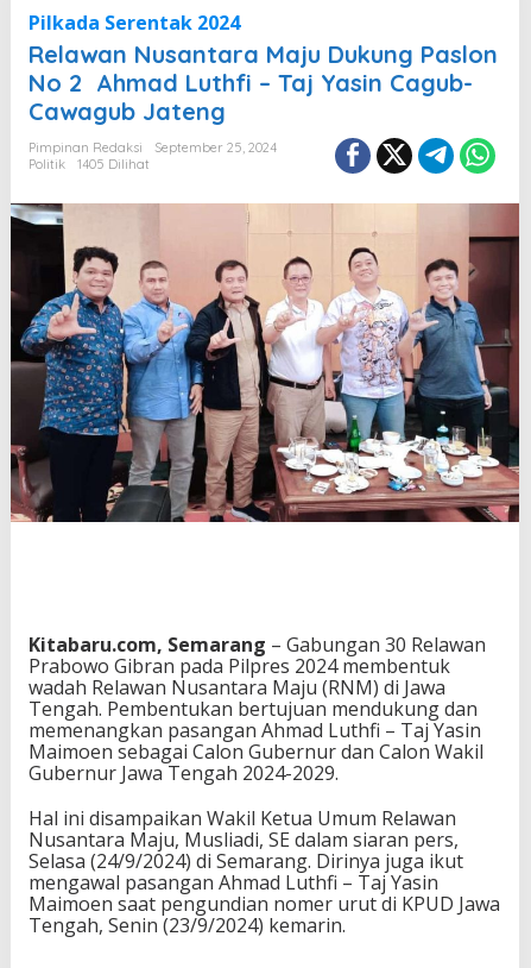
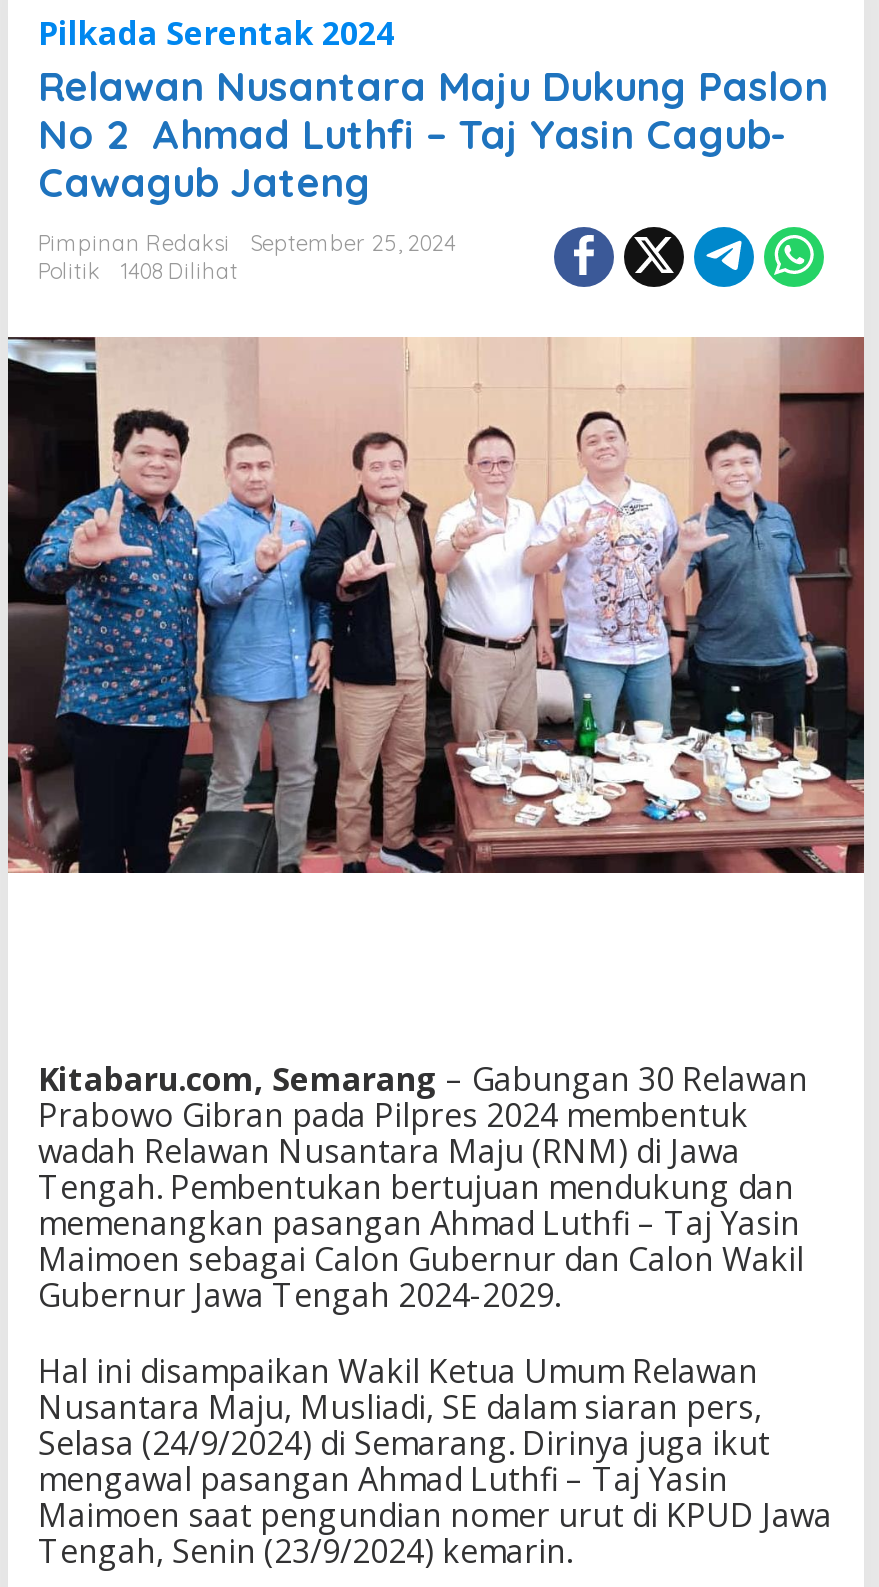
- Politik 1405 Dilihat
+ Politik 1408 Dilihat
